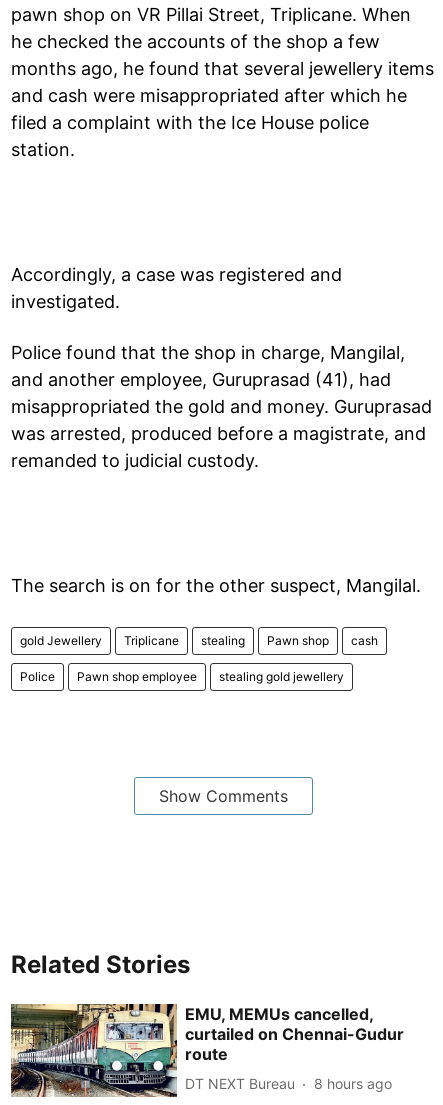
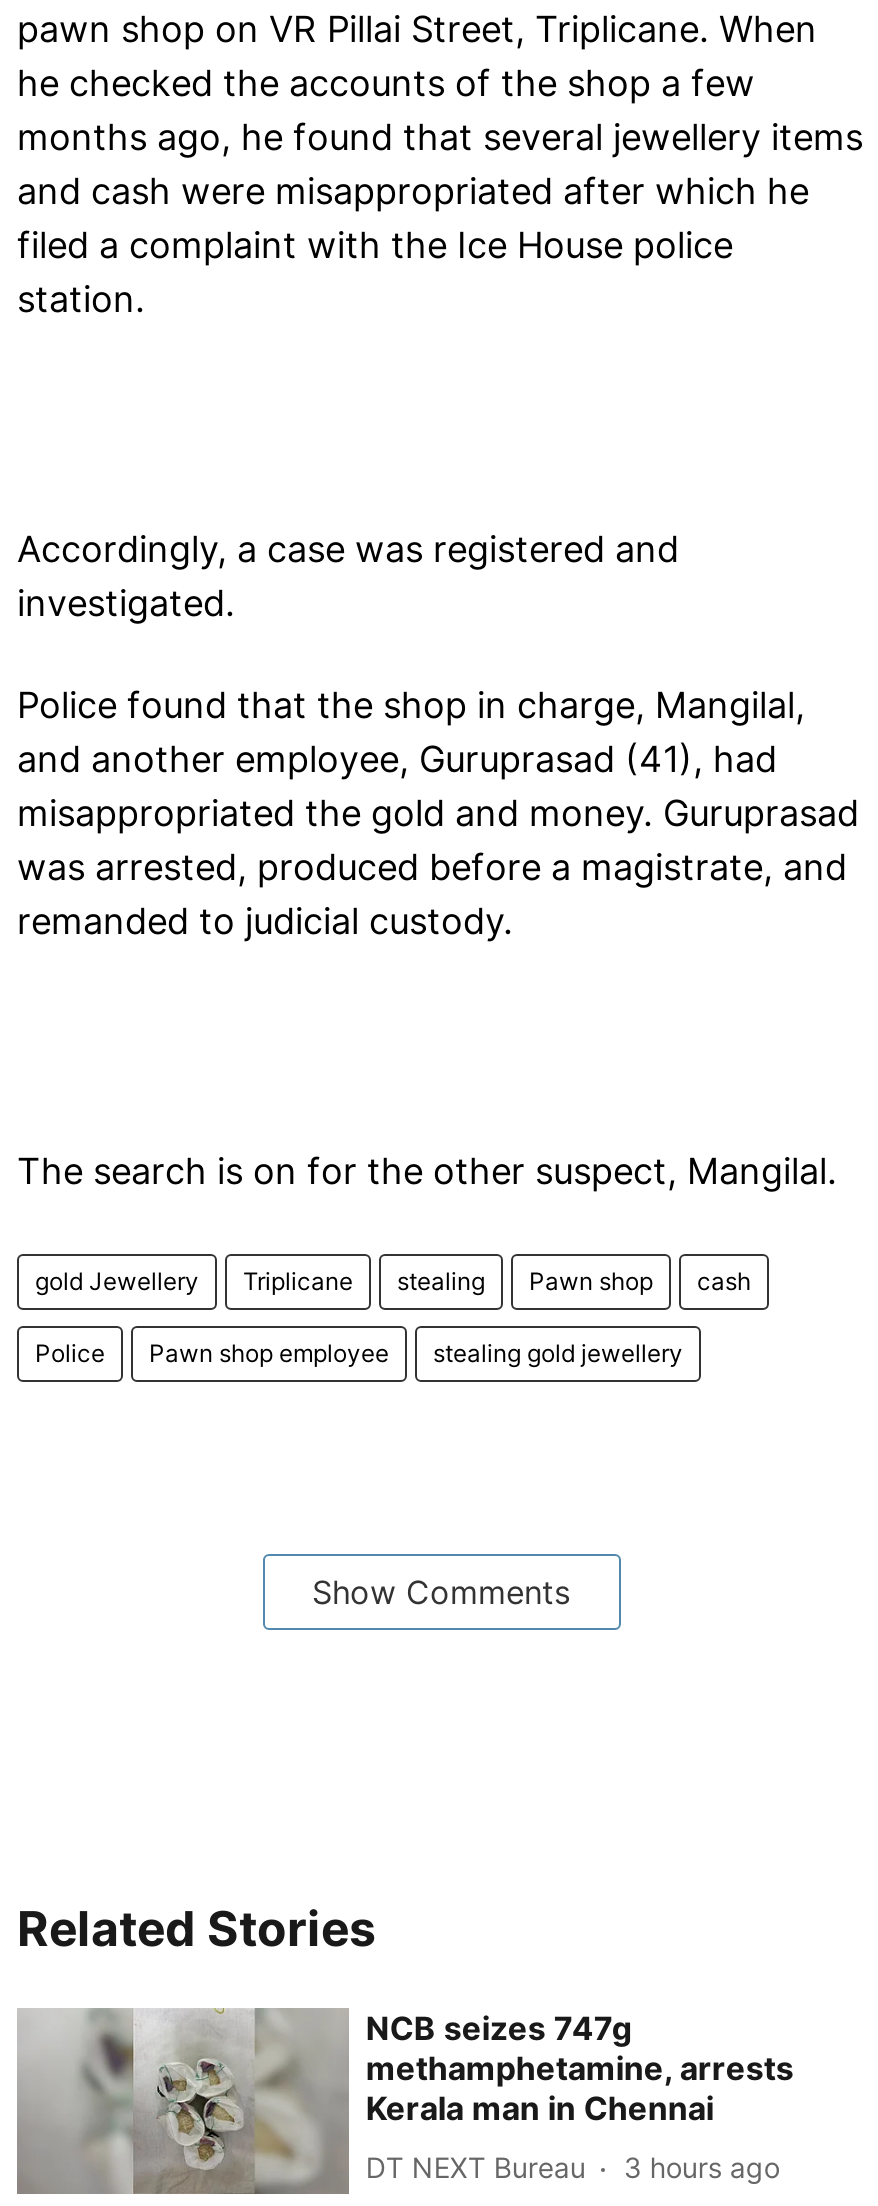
- [image]
- EMU, MEMUs cancelled,
- curtailed on Chennai-Gudur
- route
+ [image]
+ NCB seizes 747g
+ methamphetamine, arrests
+ Kerala man in Chennai

- DT NEXT Bureau 8 hours ago
+ DT NEXT Bureau 3 hours ago
